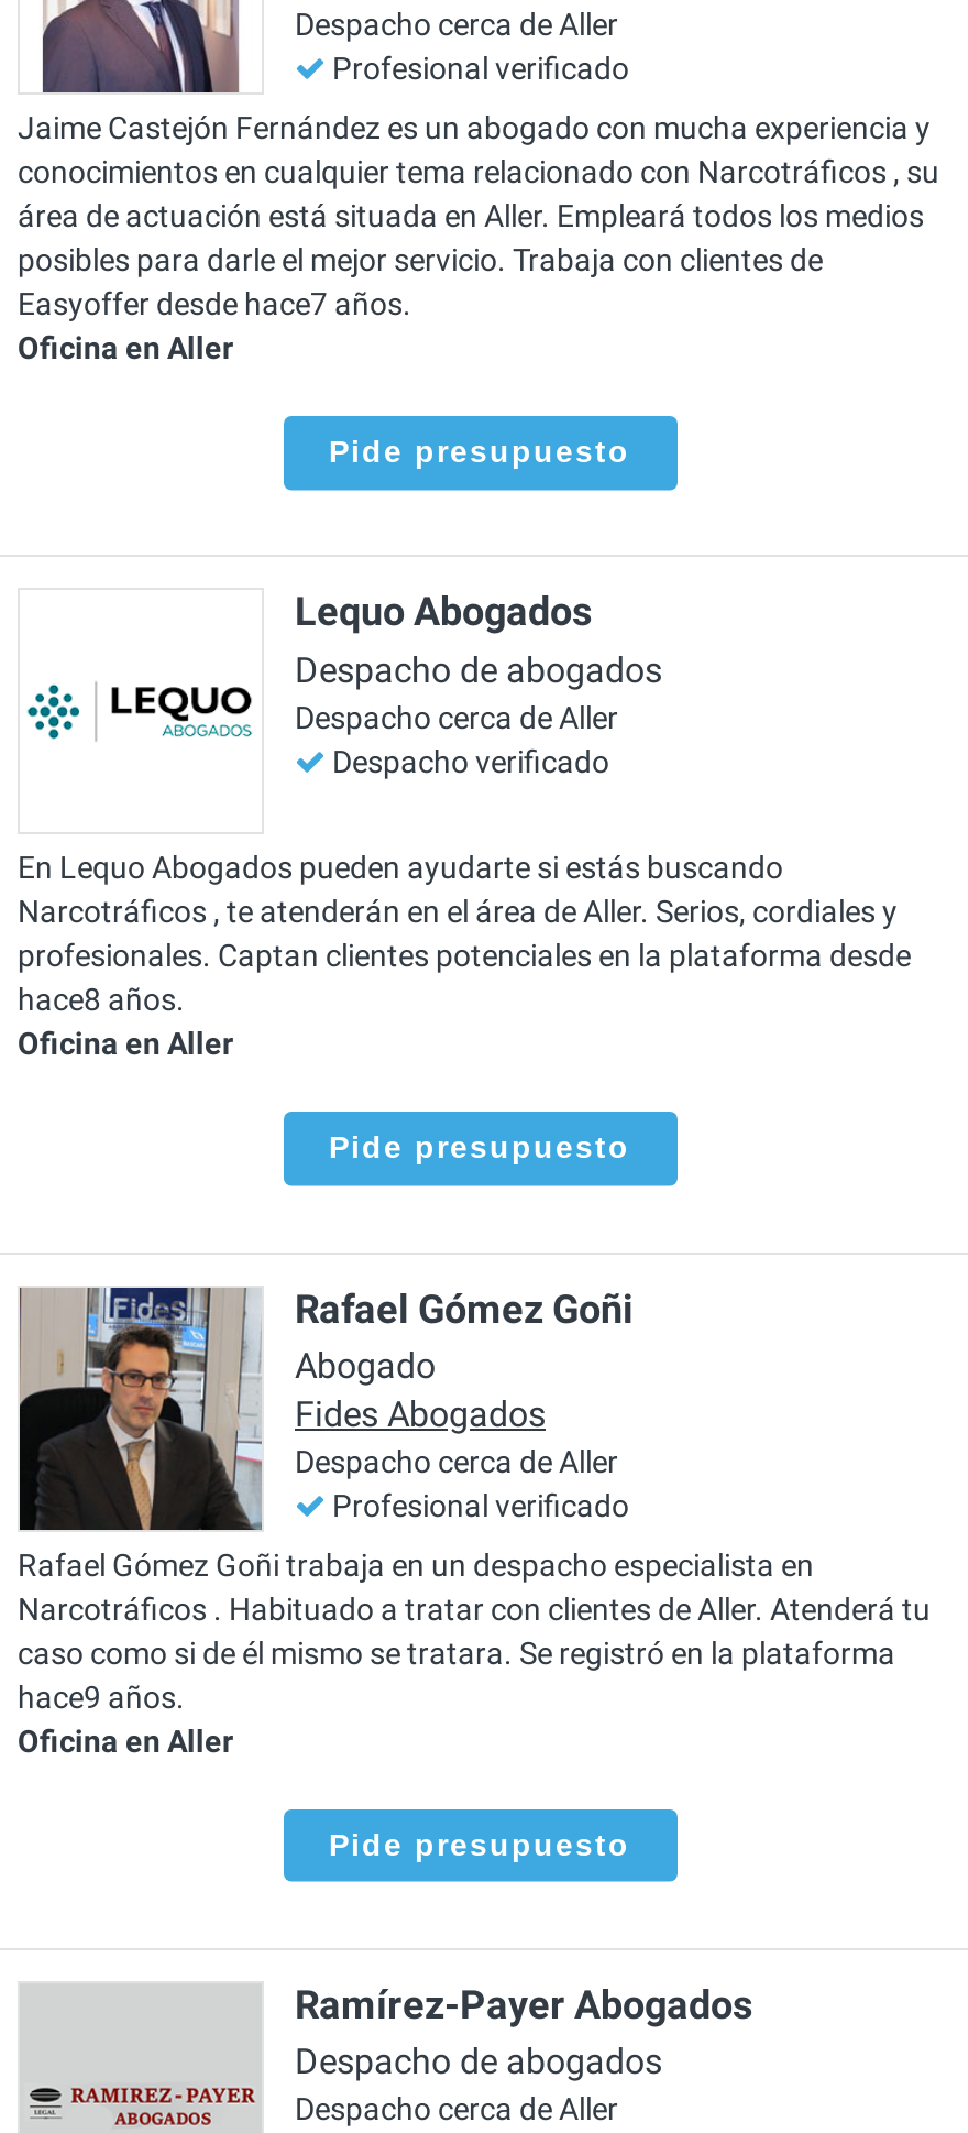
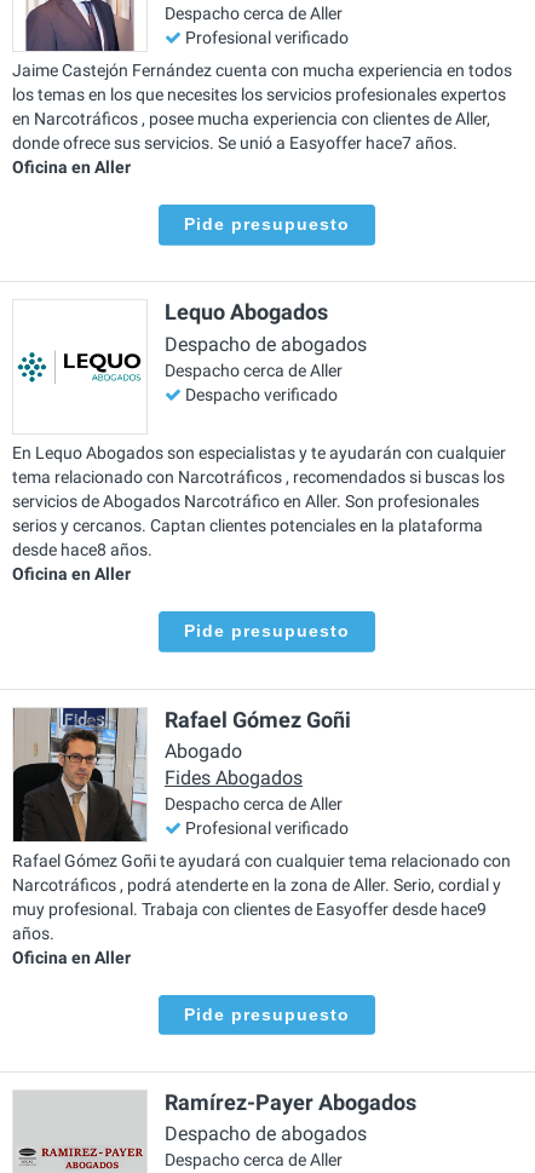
- Jaime Castejón Fernández es un abogado con mucha experiencia y
- conocimientos en cualquier tema relacionado con Narcotráficos , su
- área de actuación está situada en Aller. Empleará todos los medios
- posibles para darle el mejor servicio. Trabaja con clientes de
- Easyoffer desde hace7 años.
+ Jaime Castejón Fernández cuenta con mucha experiencia en todos
+ los temas en los que necesites los servicios profesionales expertos
+ en Narcotráficos , posee mucha experiencia con clientes de Aller,
+ donde ofrece sus servicios. Se unió a Easyoffer hace7 años.

moved up: Oficina en Aller | Pide presupuesto | Lequo Abogados | Despacho de abogados | Despacho cerca de Aller | Despacho verificado

- En Lequo Abogados pueden ayudarte si estás buscando
- Narcotráficos , te atenderán en el área de Aller. Serios, cordiales y
- profesionales. Captan clientes potenciales en la plataforma desde
- hace8 años.
+ En Lequo Abogados son especialistas y te ayudarán con cualquier
+ tema relacionado con Narcotráficos , recomendados si buscas los
+ servicios de Abogados Narcotráfico en Aller. Son profesionales
+ serios y cercanos. Captan clientes potenciales en la plataforma
+ desde hace8 años.

- Rafael Gómez Goñi trabaja en un despacho especialista en
- Narcotráficos . Habituado a tratar con clientes de Aller. Atenderá tu
- caso como si de él mismo se tratara. Se registró en la plataforma
- hace9 años.
+ Rafael Gómez Goñi te ayudará con cualquier tema relacionado con
+ Narcotráficos , podrá atenderte en la zona de Aller. Serio, cordial y
+ muy profesional. Trabaja con clientes de Easyoffer desde hace9
+ años.
